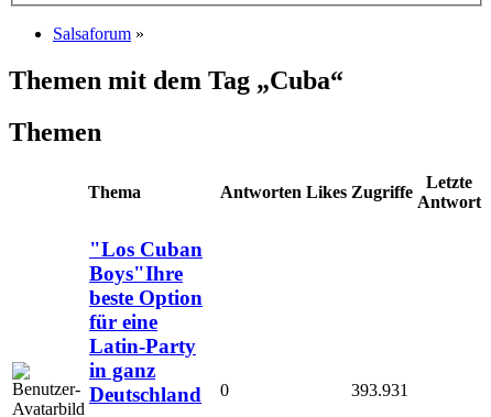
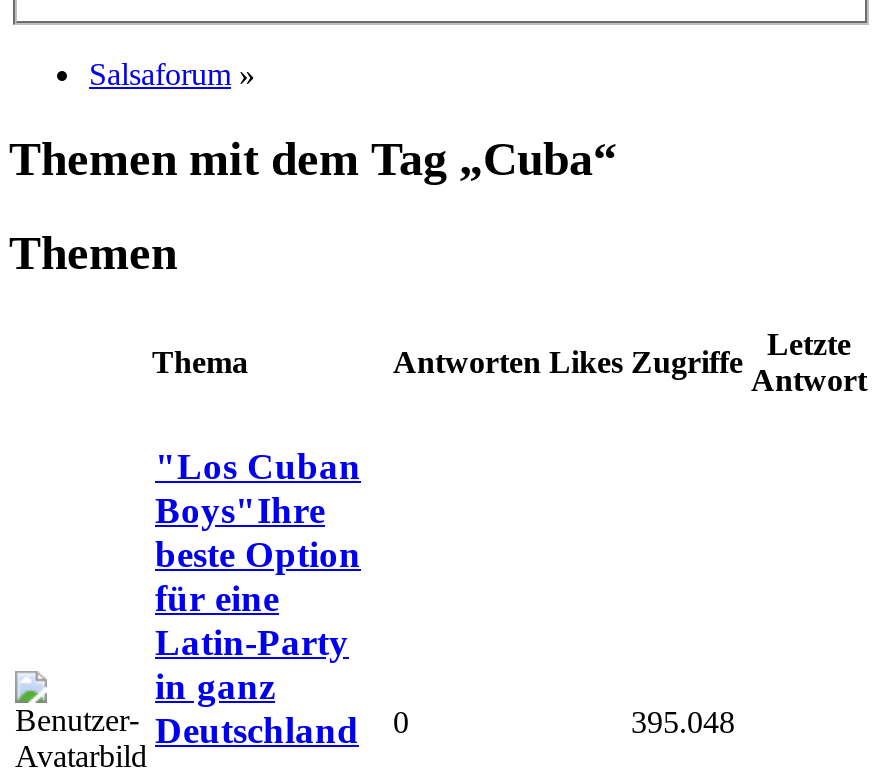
- 393.931
+ 395.048
